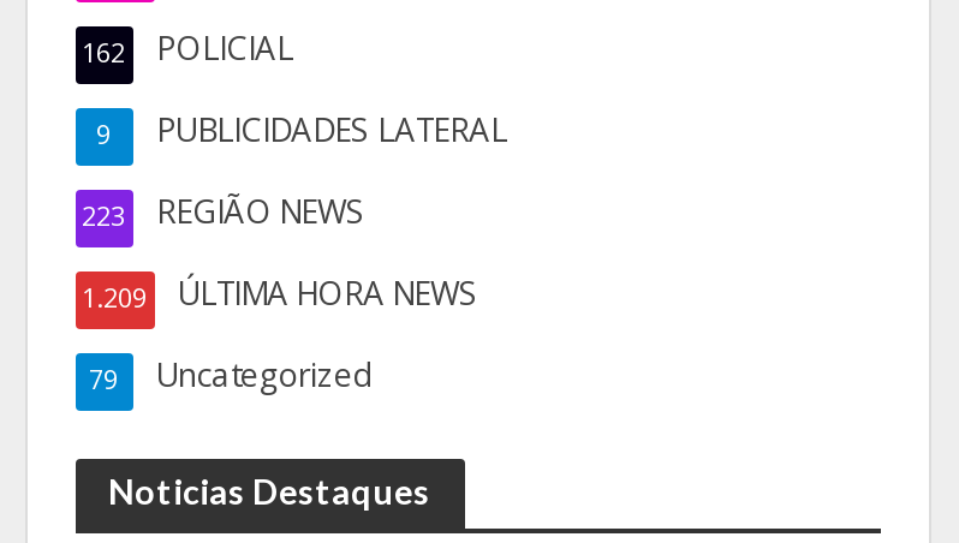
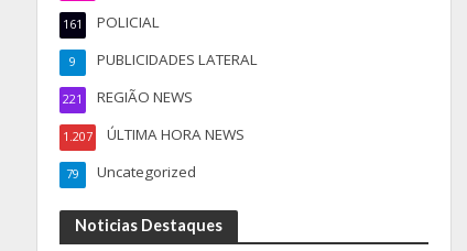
- 162 POLICIAL
+ 161 POLICIAL

- 223 REGIÃO NEWS
+ 221 REGIÃO NEWS

- 1.209 ÚLTIMA HORA NEWS
+ 1.207 ÚLTIMA HORA NEWS
